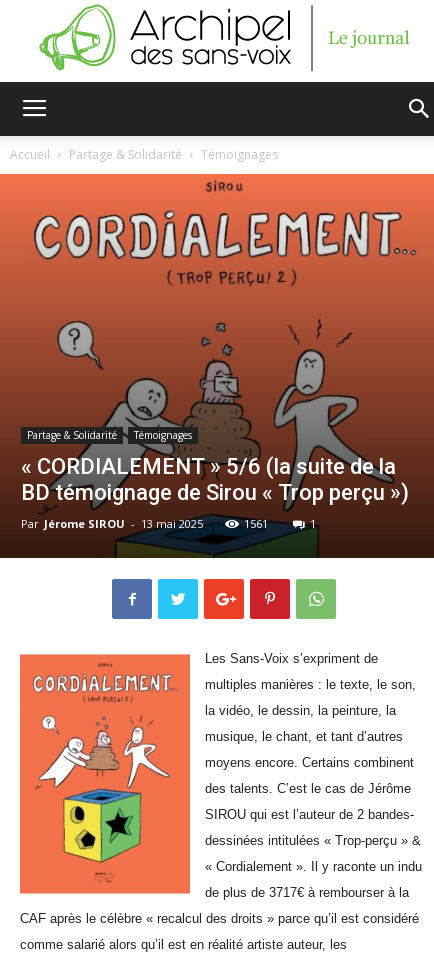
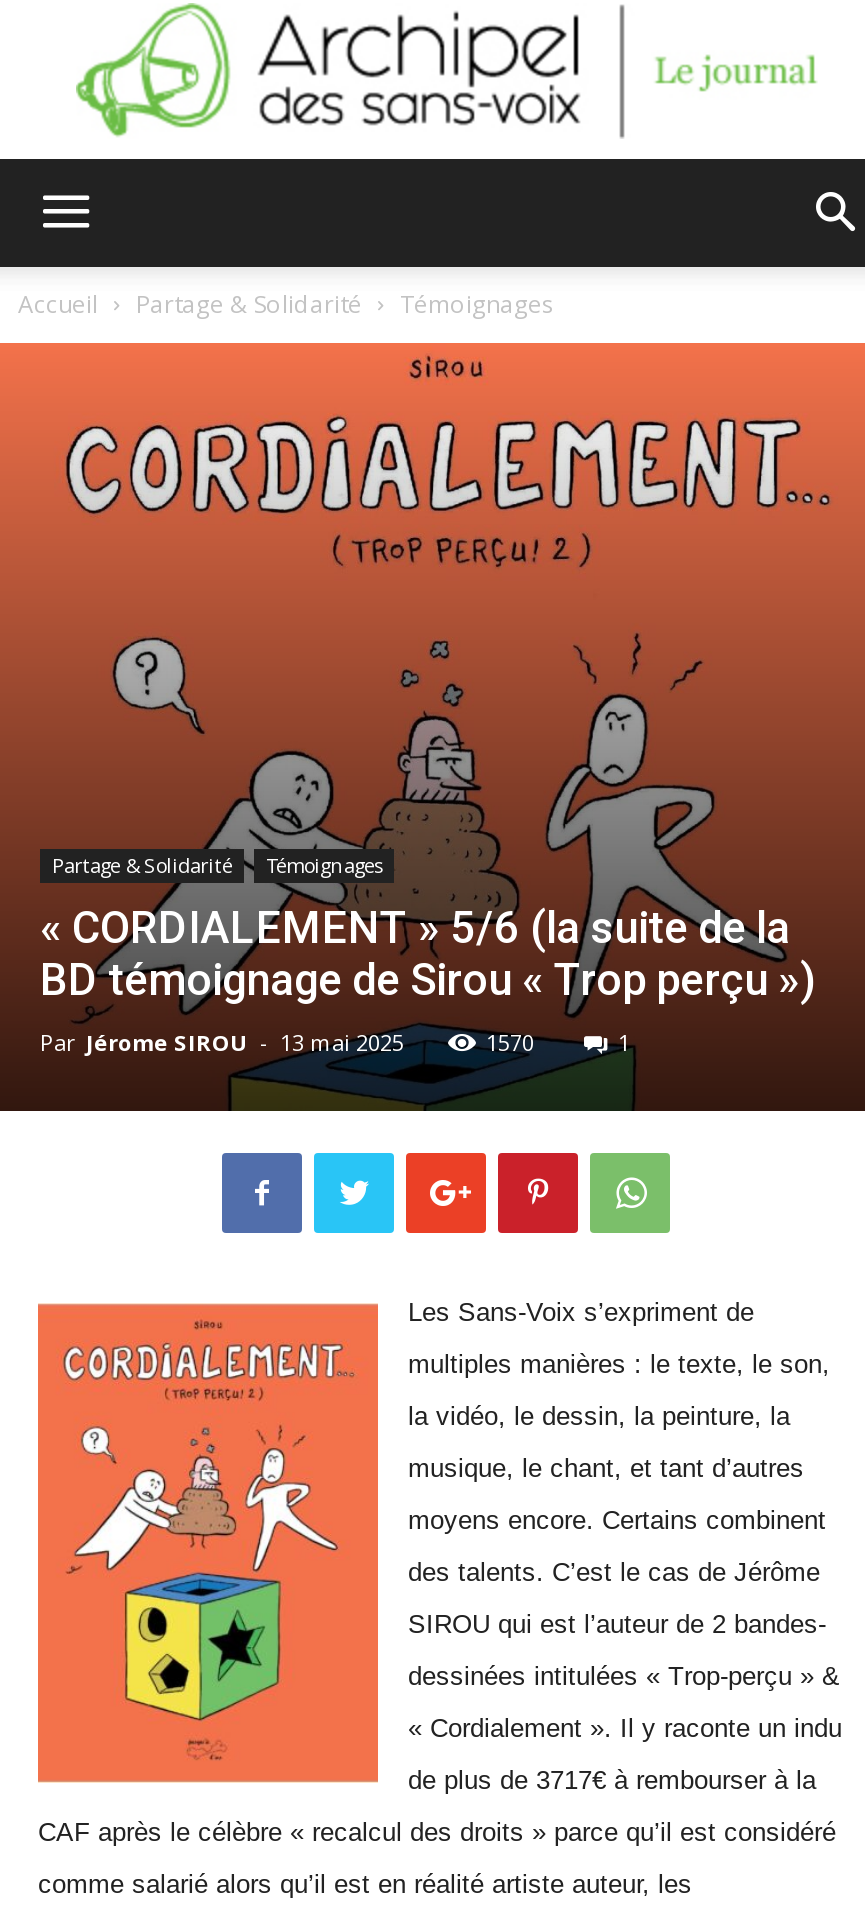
- 1561
+ 1570
